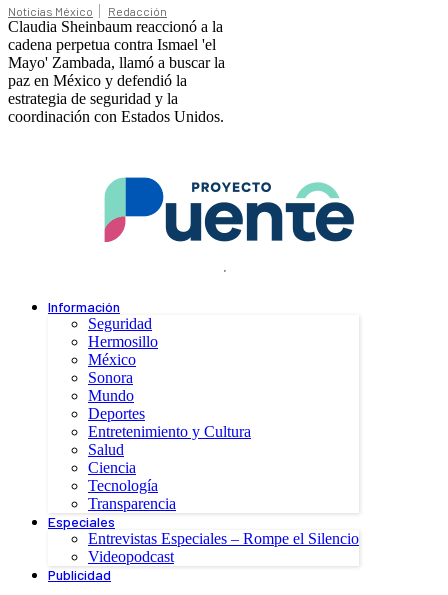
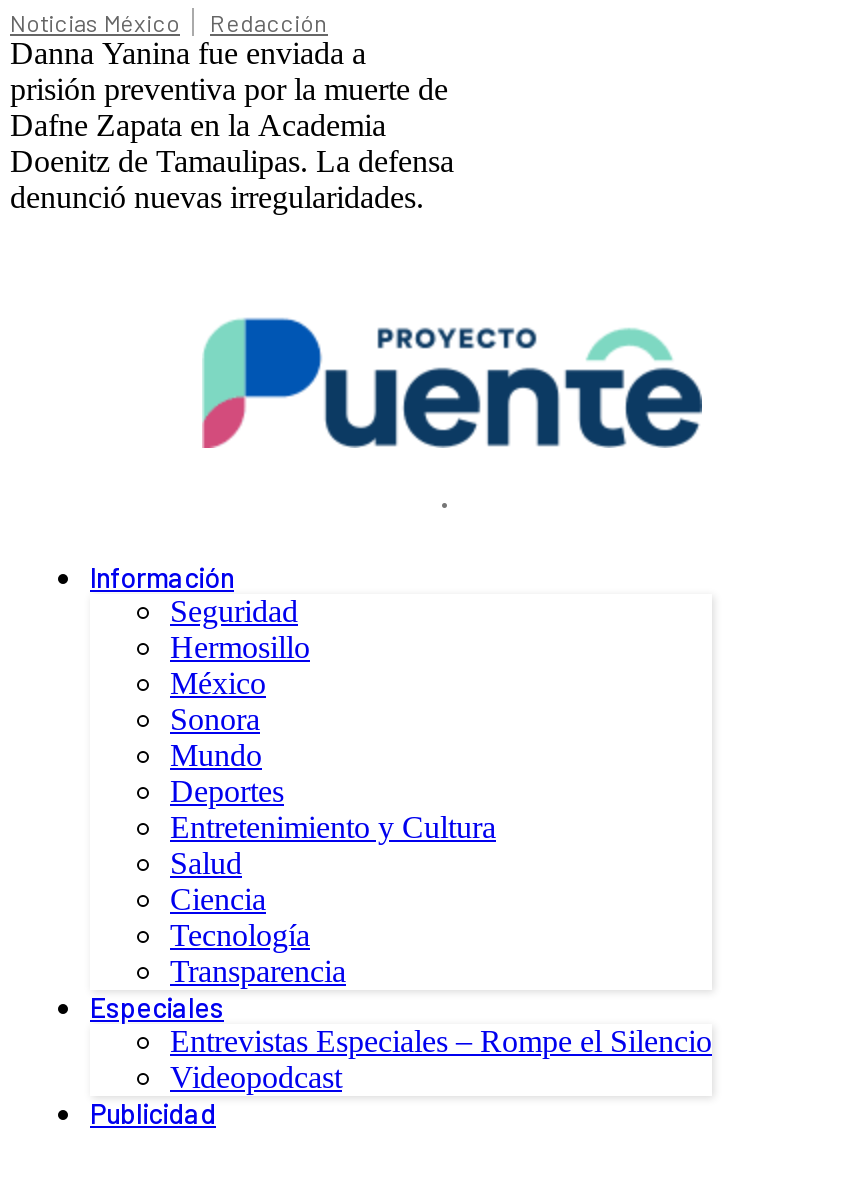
- Claudia Sheinbaum reaccionó a la
- cadena perpetua contra Ismael 'el
- Mayo' Zambada, llamó a buscar la
- paz en México y defendió la
- estrategia de seguridad y la
- coordinación con Estados Unidos.
+ Danna Yanina fue enviada a
+ prisión preventiva por la muerte de
+ Dafne Zapata en la Academia
+ Doenitz de Tamaulipas. La defensa
+ denunció nuevas irregularidades.
